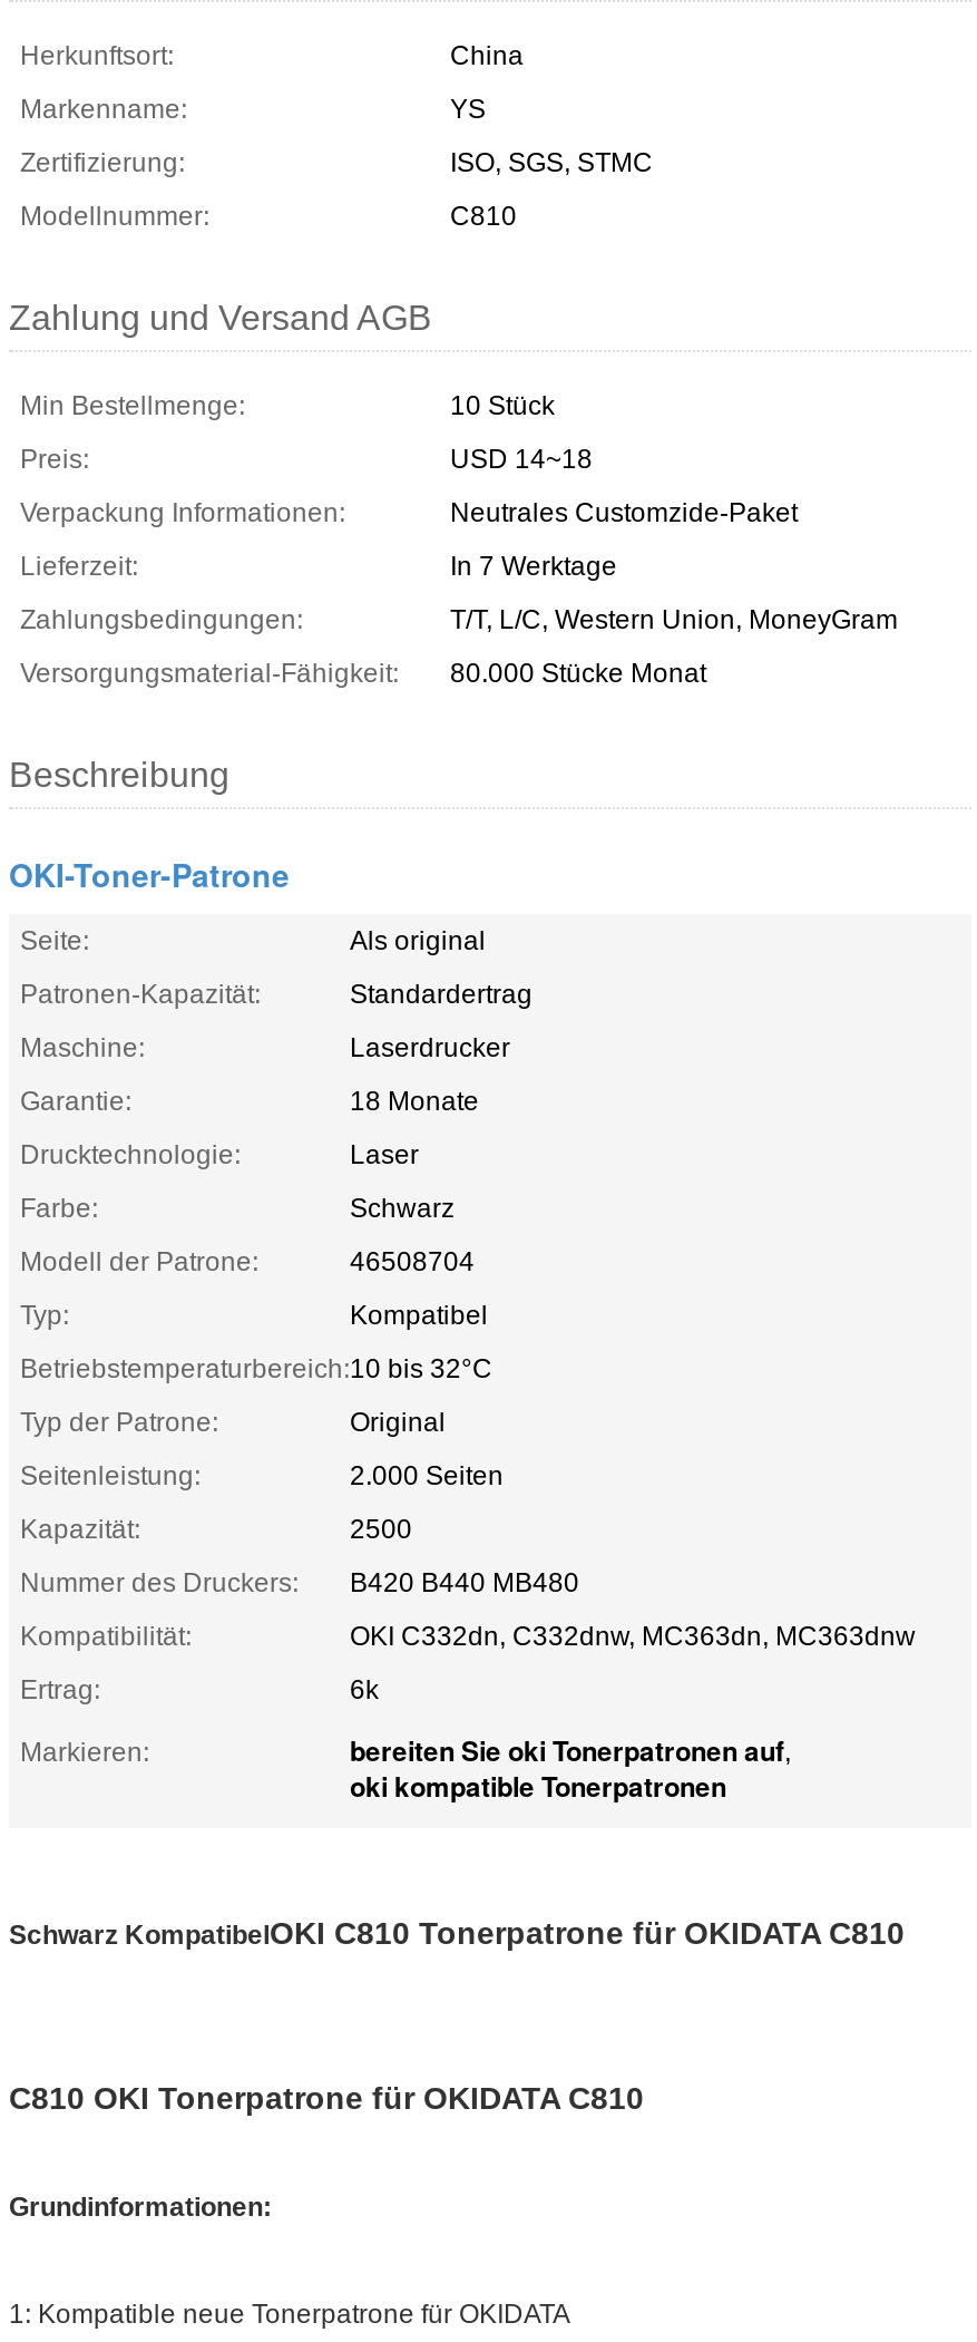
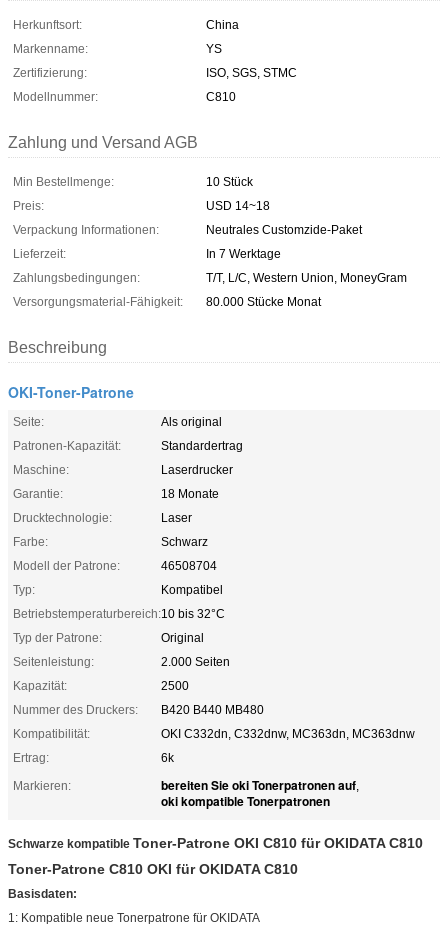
- Schwarz KompatibelOKI C810 Tonerpatrone für OKIDATA C810
+ Schwarze kompatibleToner-Patrone OKI C810 für OKIDATA C810

- C810 OKI Tonerpatrone für OKIDATA C810
+ Toner-Patrone C810 OKI für OKIDATA C810

- Grundinformationen:
+ Basisdaten:
